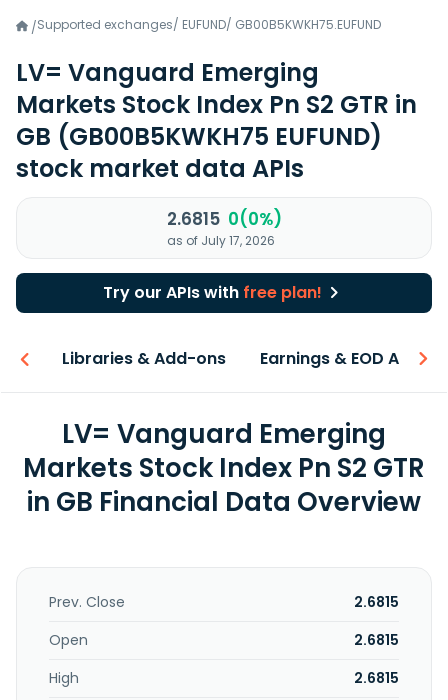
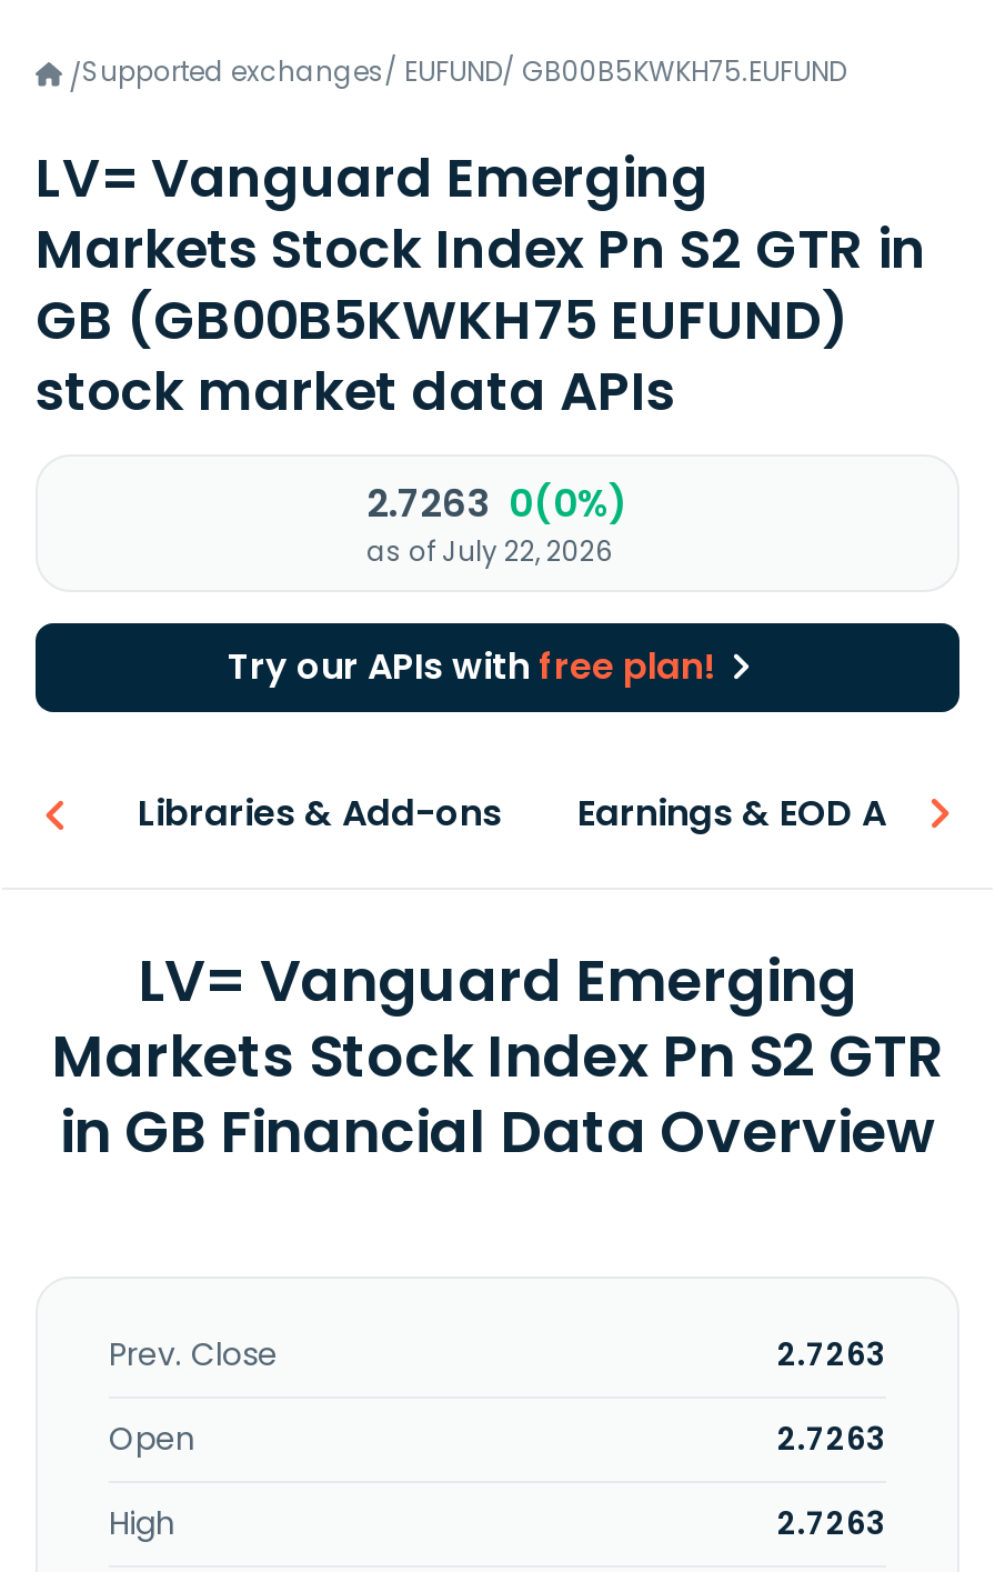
- 2.6815 0(0%)
+ 2.7263 0(0%)

- as of July 17, 2026
+ as of July 22, 2026

- 2.6815
+ 2.7263

- 2.6815
+ 2.7263

- 2.6815
+ 2.7263
